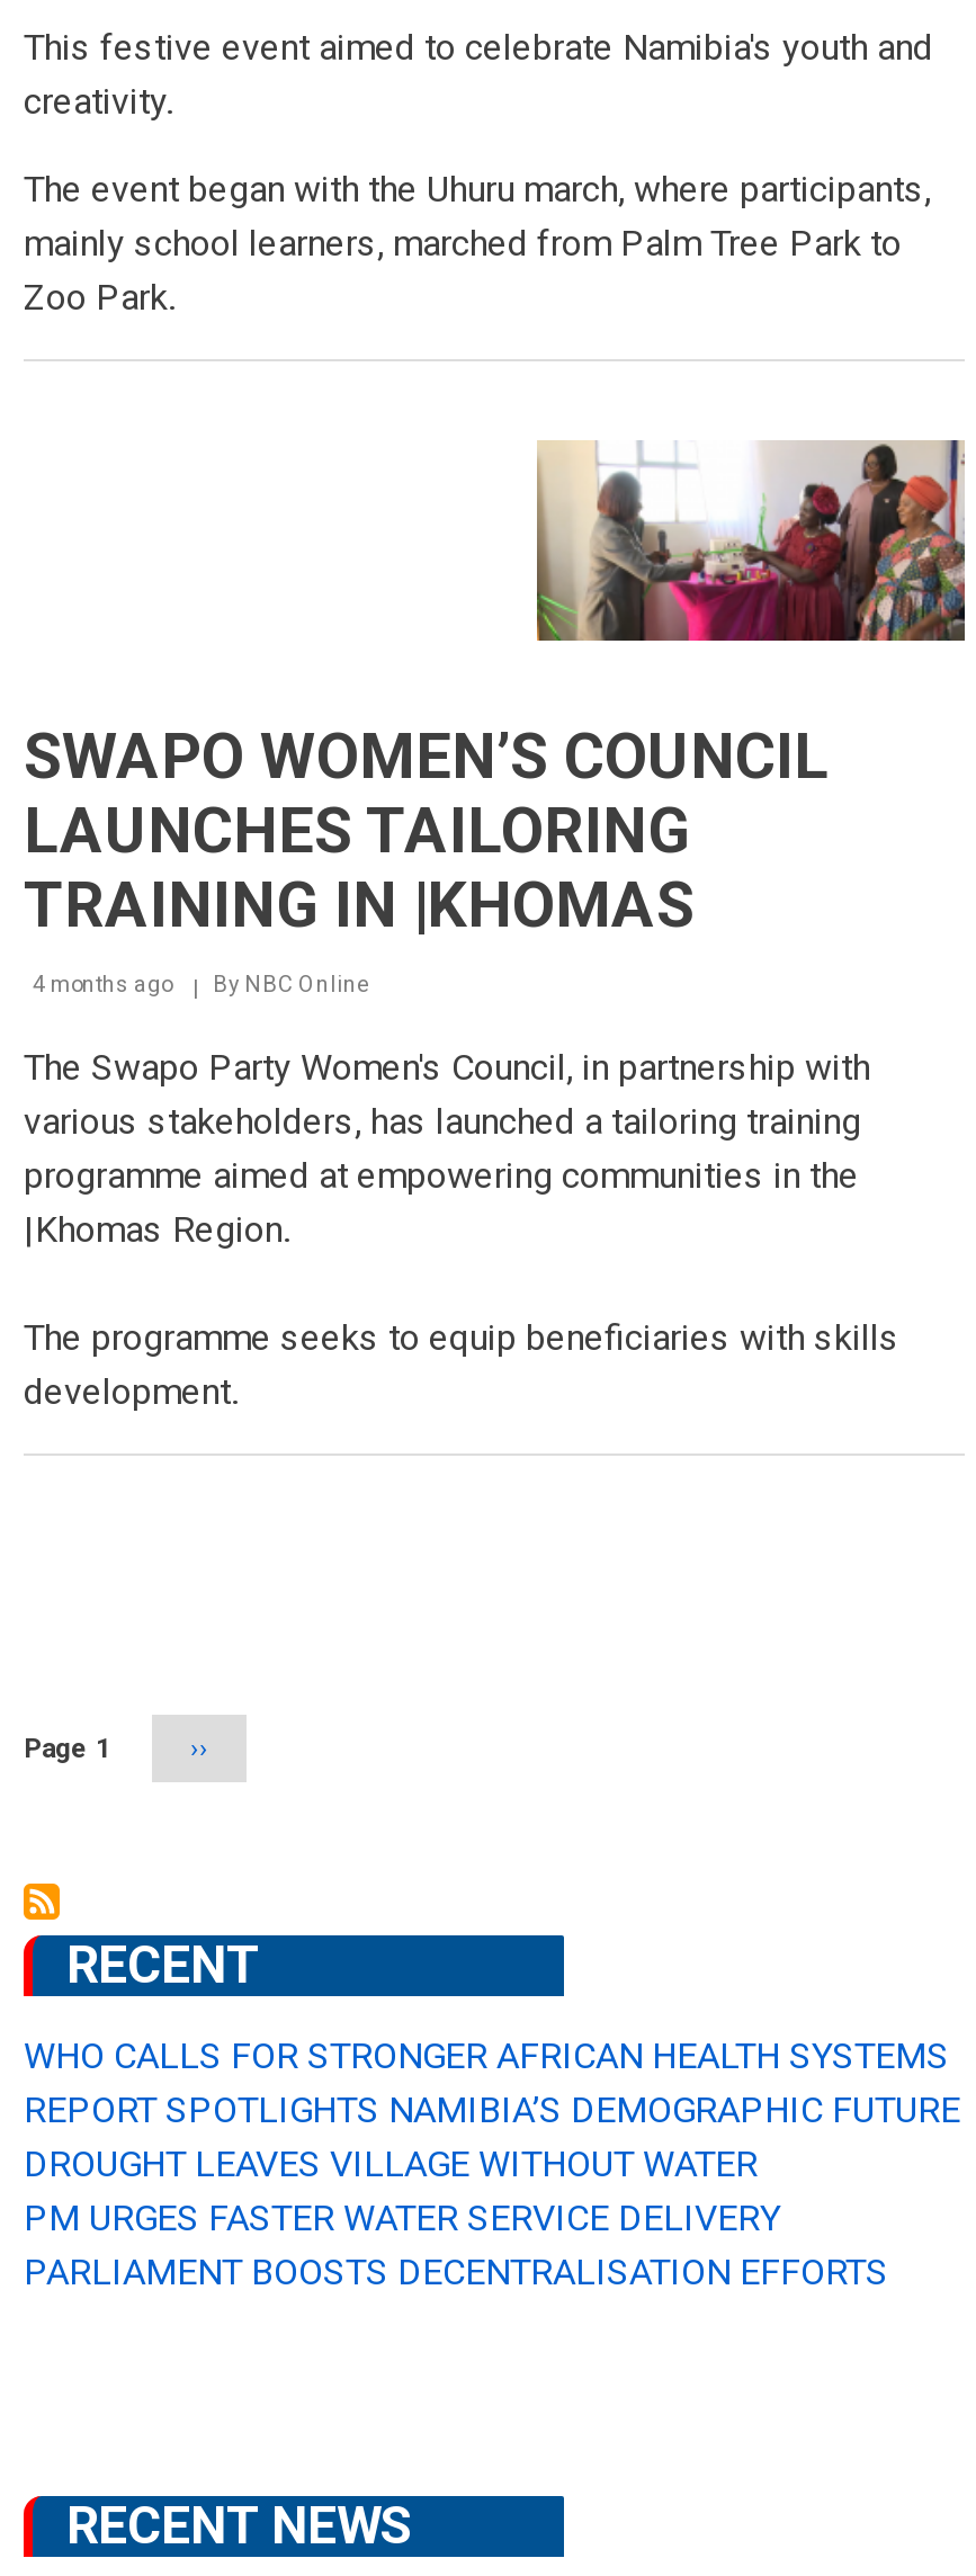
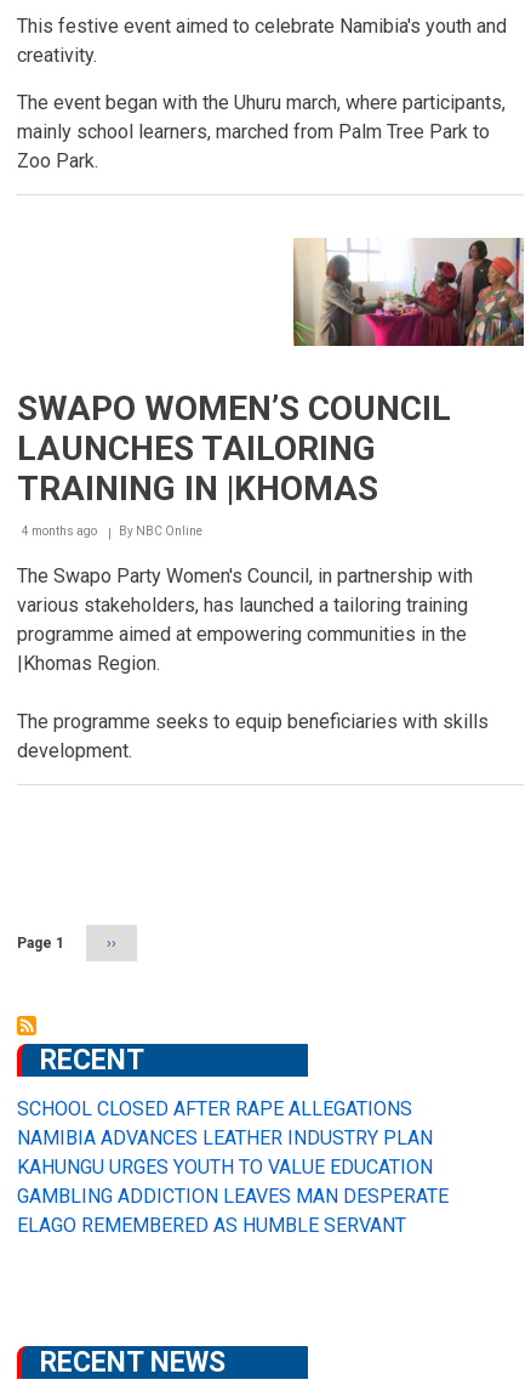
- WHO CALLS FOR STRONGER AFRICAN HEALTH SYSTEMS
- REPORT SPOTLIGHTS NAMIBIA’S DEMOGRAPHIC FUTURE
- DROUGHT LEAVES VILLAGE WITHOUT WATER
- PM URGES FASTER WATER SERVICE DELIVERY
- PARLIAMENT BOOSTS DECENTRALISATION EFFORTS
+ SCHOOL CLOSED AFTER RAPE ALLEGATIONS
+ NAMIBIA ADVANCES LEATHER INDUSTRY PLAN
+ KAHUNGU URGES YOUTH TO VALUE EDUCATION
+ GAMBLING ADDICTION LEAVES MAN DESPERATE
+ ELAGO REMEMBERED AS HUMBLE SERVANT
